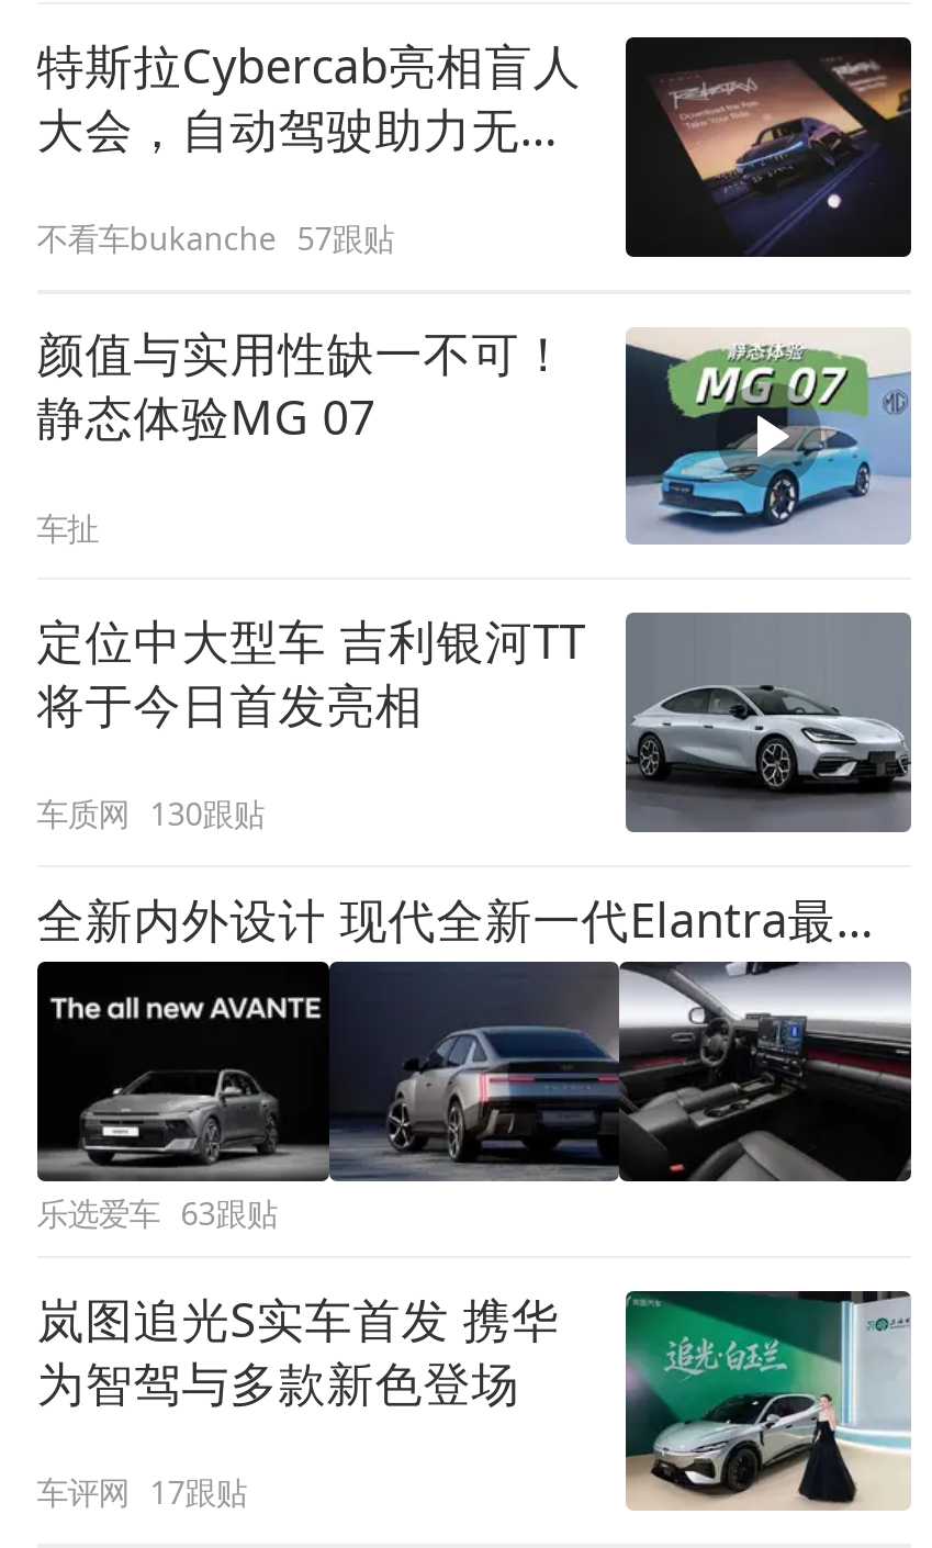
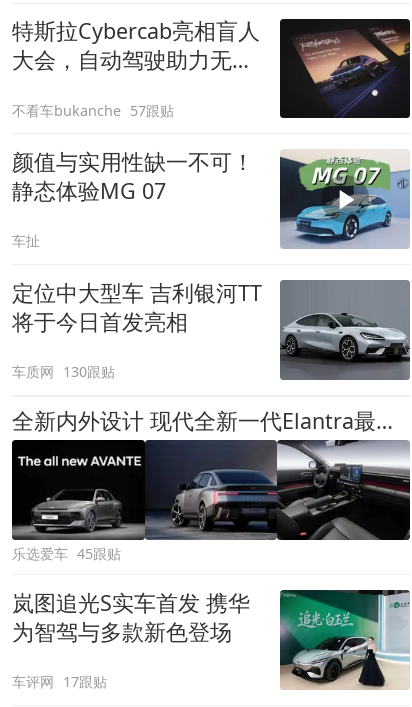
- 乐选爱车 63跟贴
+ 乐选爱车 45跟贴
